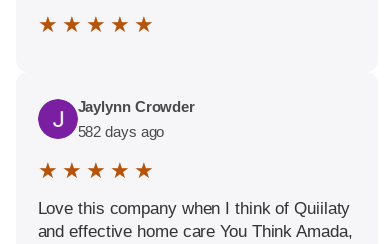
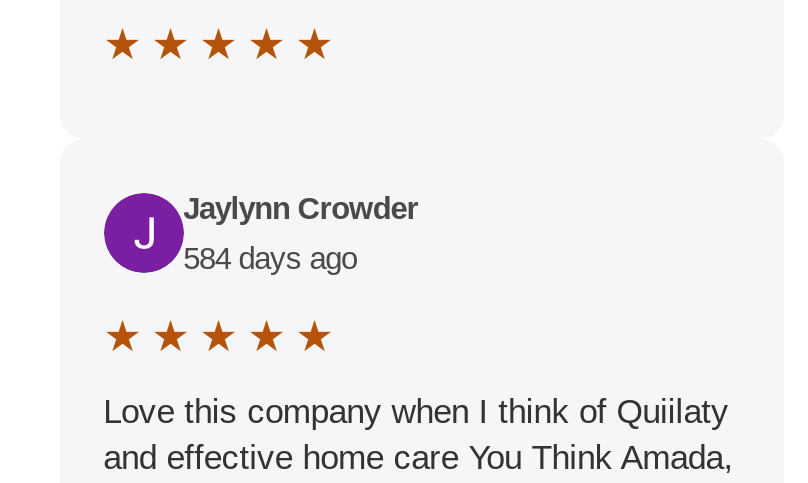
- 582 days ago
+ 584 days ago
